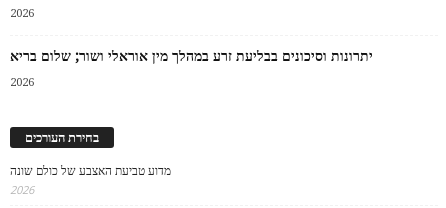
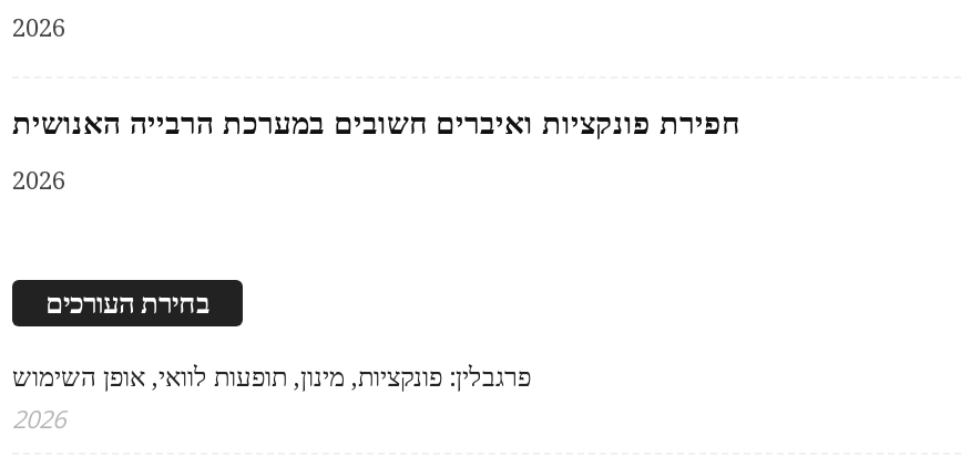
- יתרונות וסיכונים בבליעת זרע במהלך מין אוראלי ושור; שלום בריא
+ חפירת פונקציות ואיברים חשובים במערכת הרבייה האנושית

- מדוע טביעת האצבע של כולם שונה
+ פרגבלין: פונקציות, מינון, תופעות לוואי, אופן השימוש
